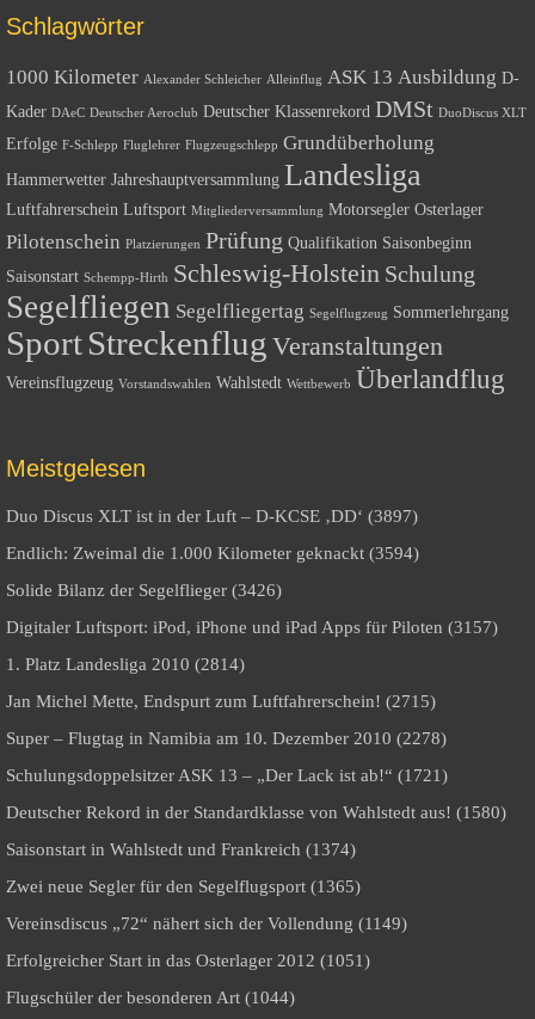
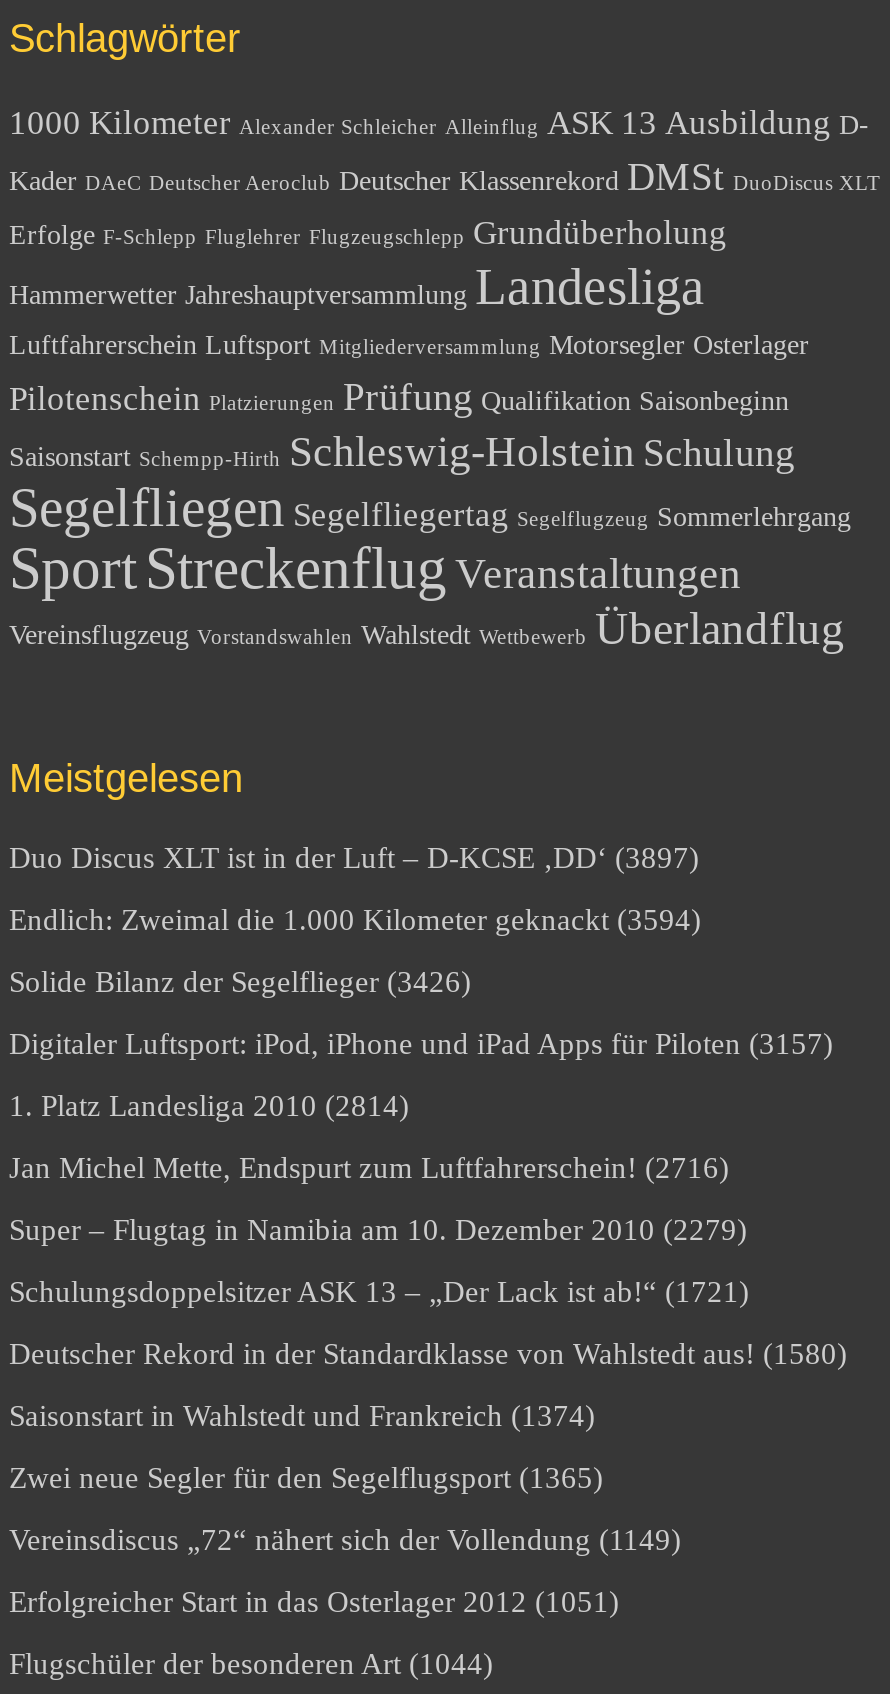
- Jan Michel Mette, Endspurt zum Luftfahrerschein! (2715)
+ Jan Michel Mette, Endspurt zum Luftfahrerschein! (2716)

- Super – Flugtag in Namibia am 10. Dezember 2010 (2278)
+ Super – Flugtag in Namibia am 10. Dezember 2010 (2279)
